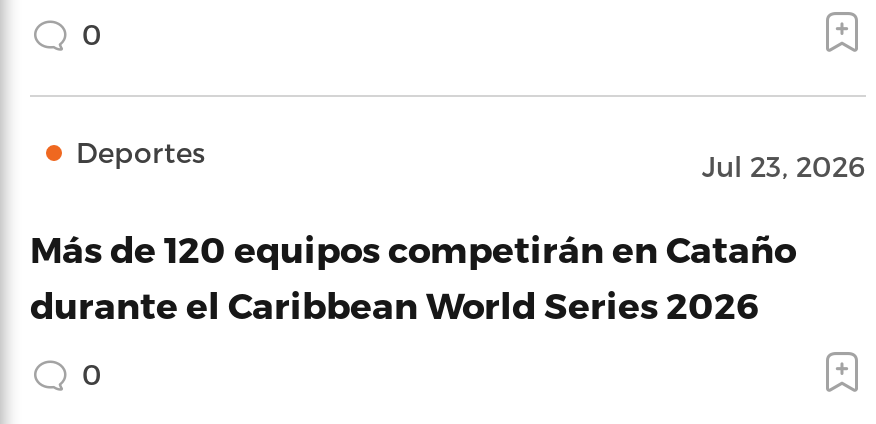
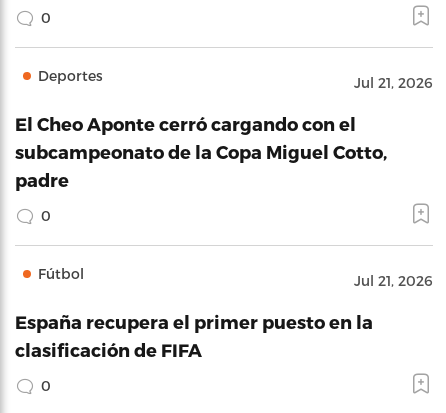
- Jul 23, 2026
- Más de 120 equipos competirán en Cataño
- durante el Caribbean World Series 2026
+ Jul 21, 2026
+ El Cheo Aponte cerró cargando con el
+ subcampeonato de la Copa Miguel Cotto,
+ padre
+ 0
+ Fútbol
+ Jul 21, 2026
+ España recupera el primer puesto en la
+ clasificación de FIFA
